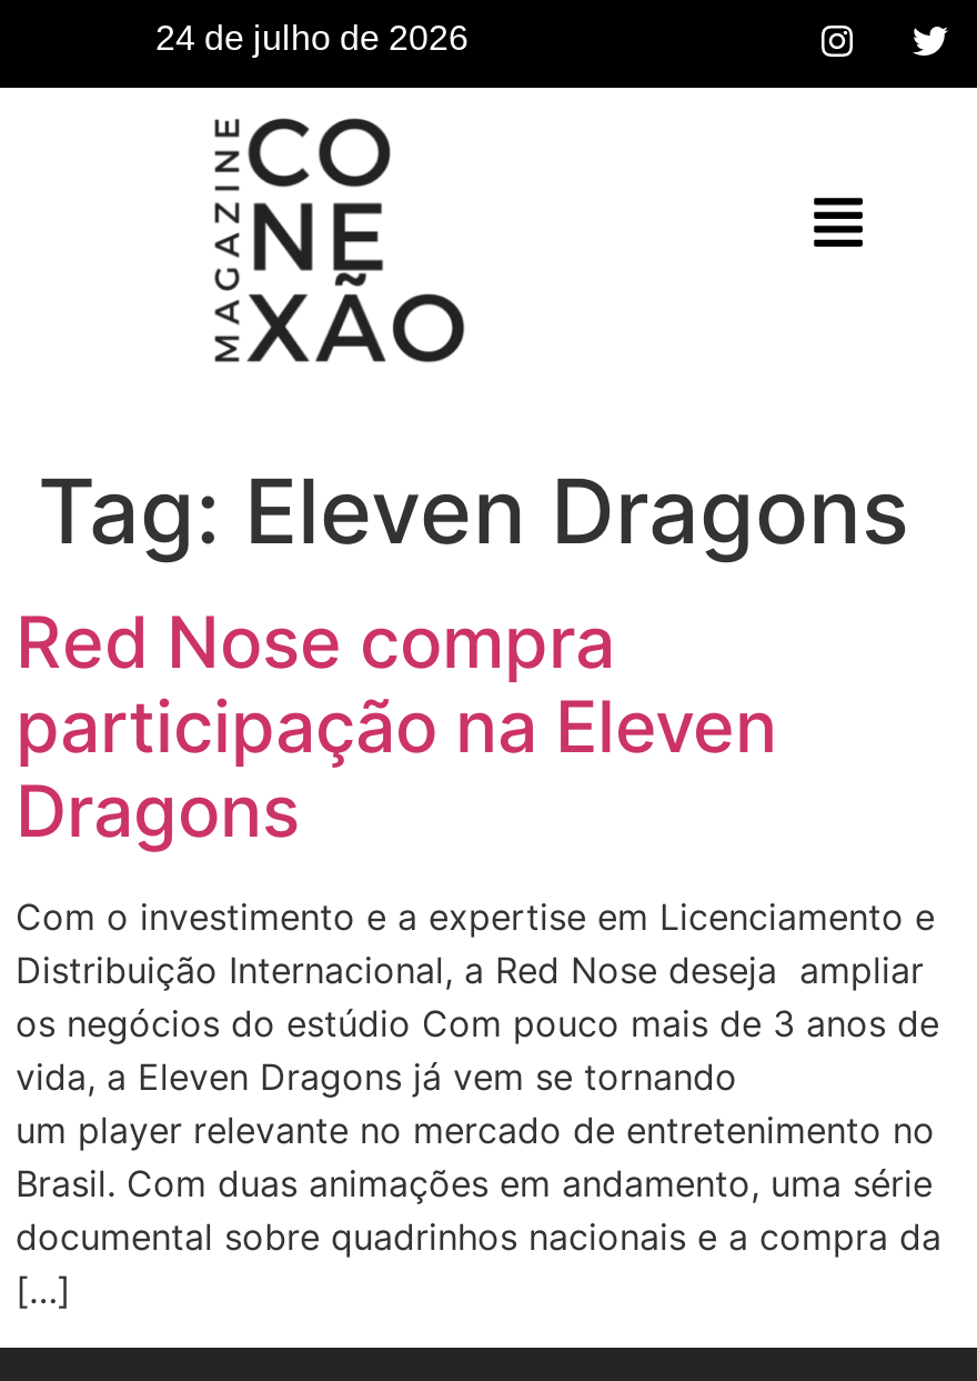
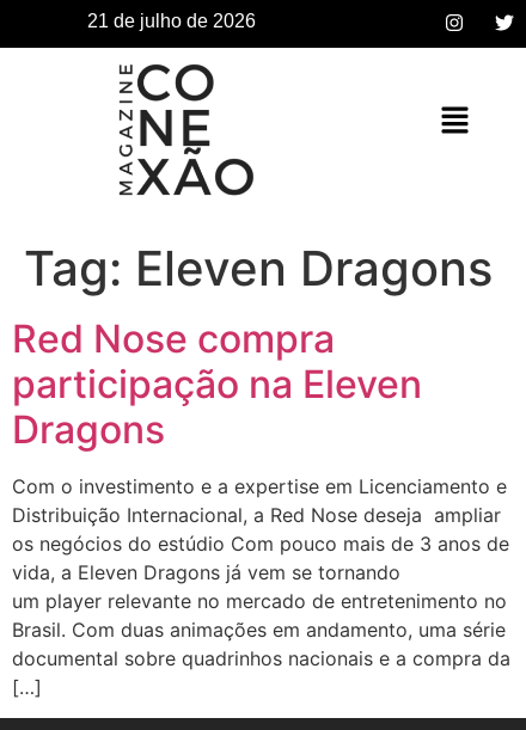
- 24 de julho de 2026
+ 21 de julho de 2026
